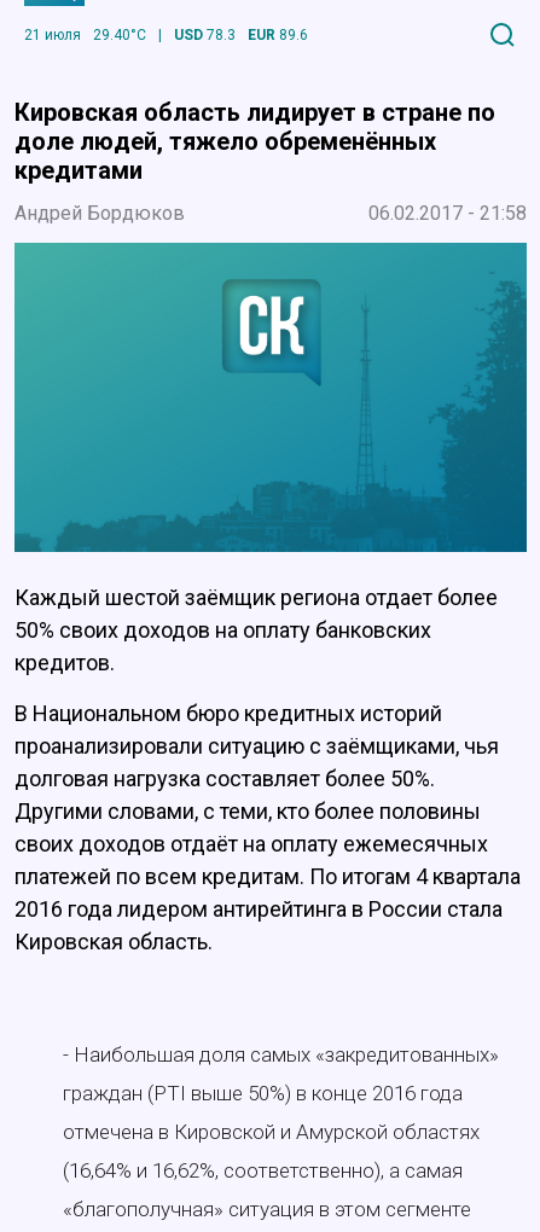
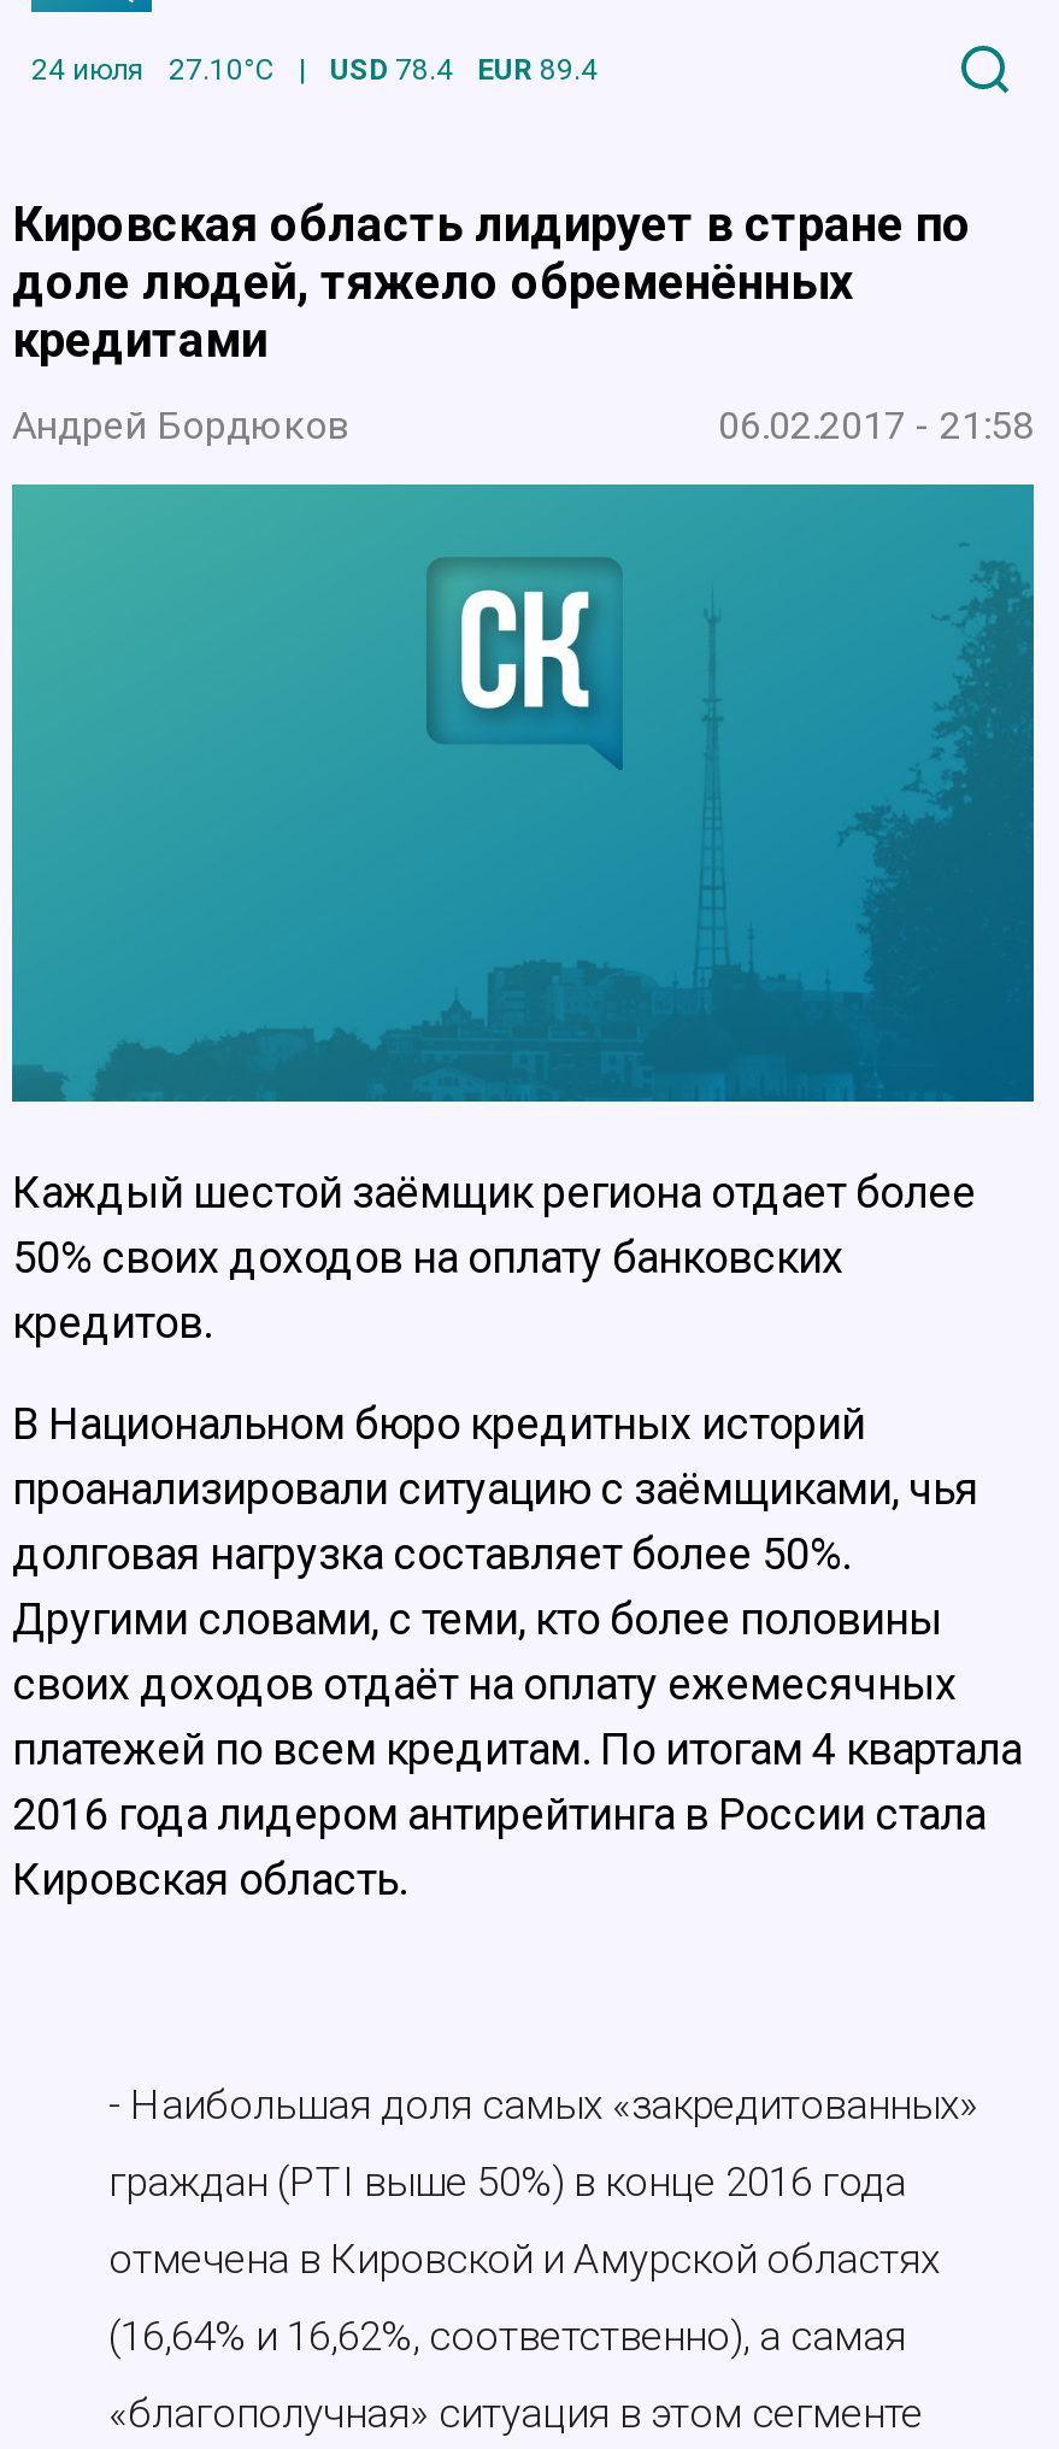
- 21 июля
- 29.40°C
+ 24 июля
+ 27.10°C

- USD 78.3
+ USD 78.4

- EUR 89.6
+ EUR 89.4
